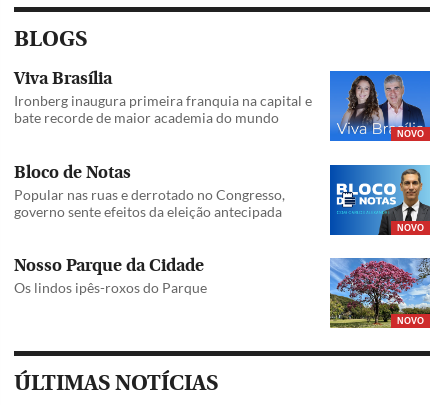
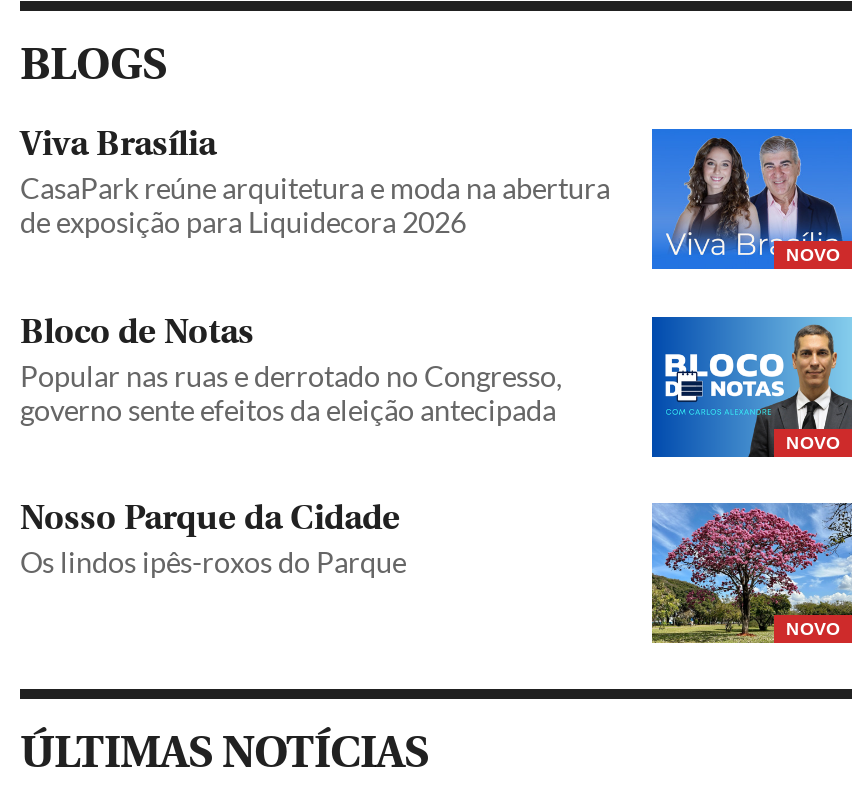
- Ironberg inaugura primeira franquia na capital e
- bate recorde de maior academia do mundo
+ CasaPark reúne arquitetura e moda na abertura
+ de exposição para Liquidecora 2026
